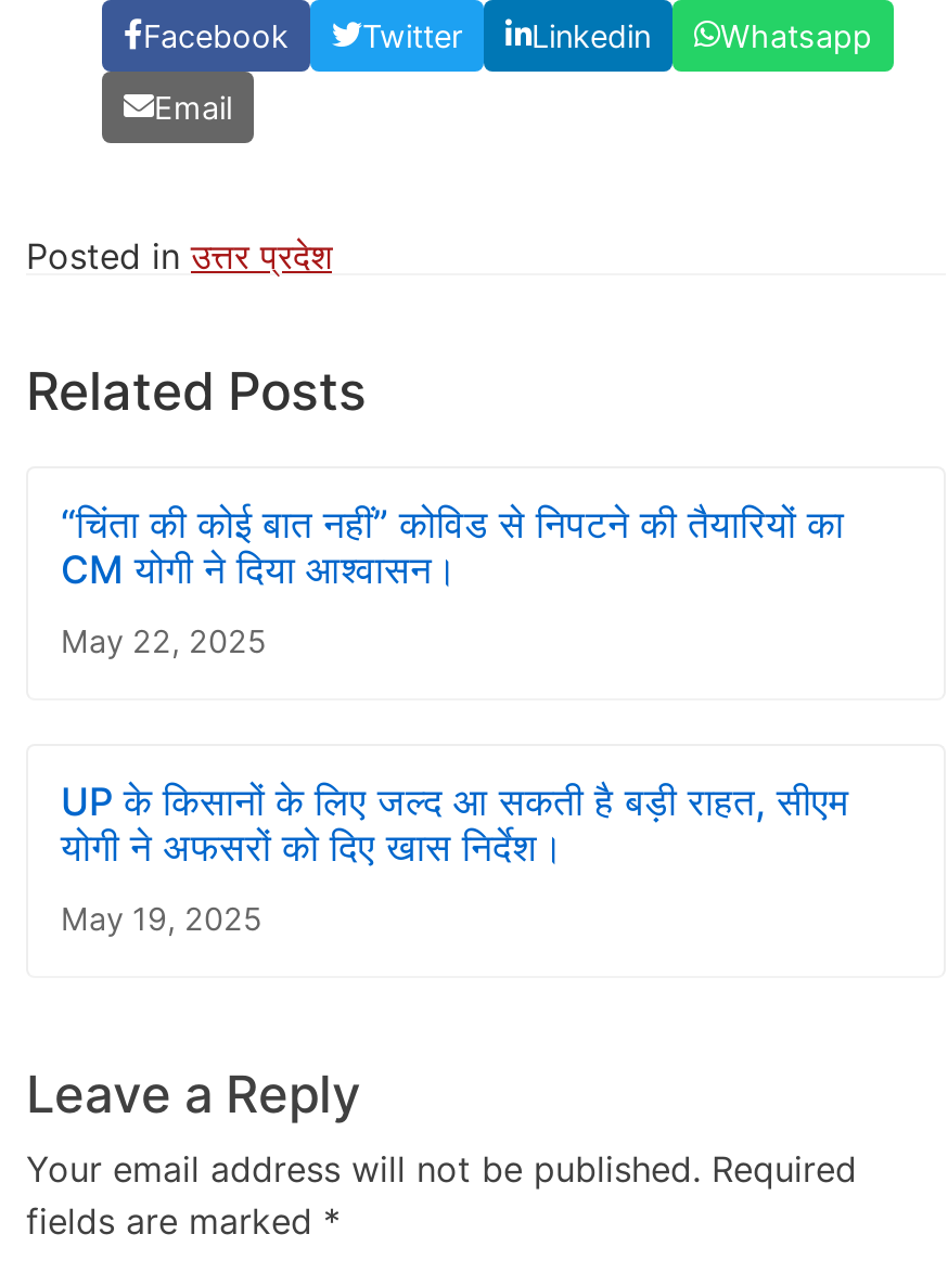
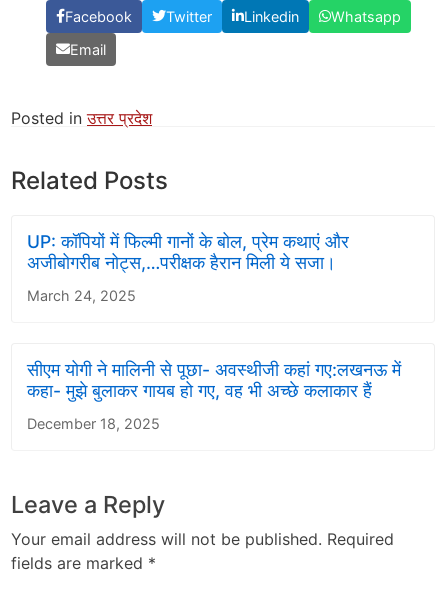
- “चिंता की कोई बात नहीं” कोविड से निपटने की तैयारियों का
- CM योगी ने दिया आश्वासन।
+ UP: कॉपियों में फिल्मी गानों के बोल, प्रेम कथाएं और
+ अजीबोगरीब नोट्स,…परीक्षक हैरान मिली ये सजा।

- May 22, 2025
+ March 24, 2025

- UP के किसानों के लिए जल्द आ सकती है बड़ी राहत, सीएम
- योगी ने अफसरों को दिए खास निर्देश।
+ सीएम योगी ने मालिनी से पूछा- अवस्थीजी कहां गए:लखनऊ में
+ कहा- मुझे बुलाकर गायब हो गए, वह भी अच्छे कलाकार हैं

- May 19, 2025
+ December 18, 2025
